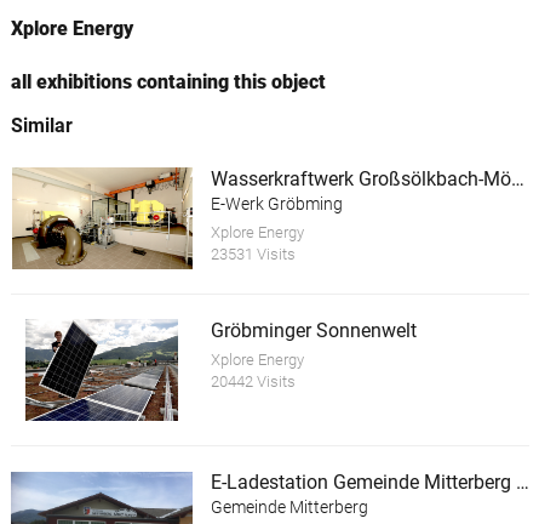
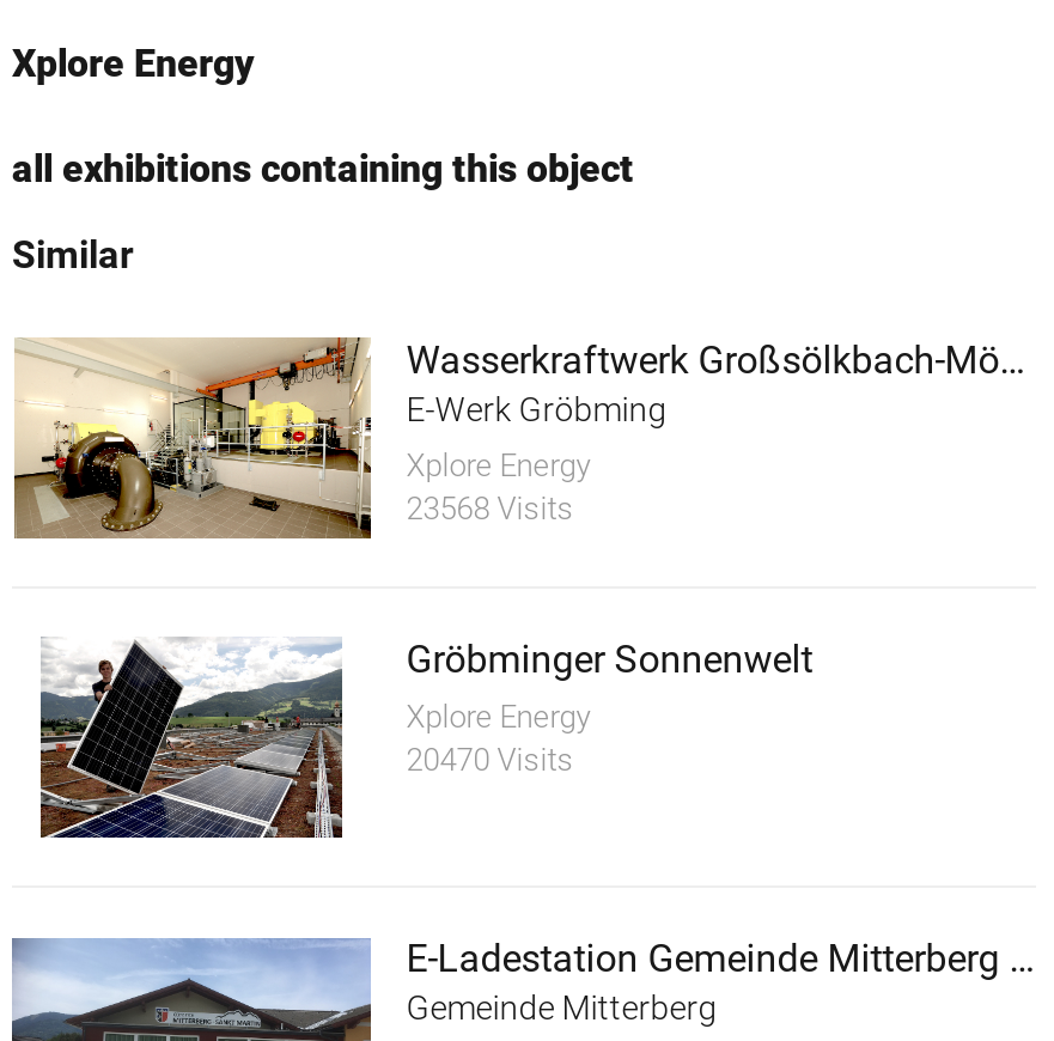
- 23531 Visits
+ 23568 Visits

- 20442 Visits
+ 20470 Visits
